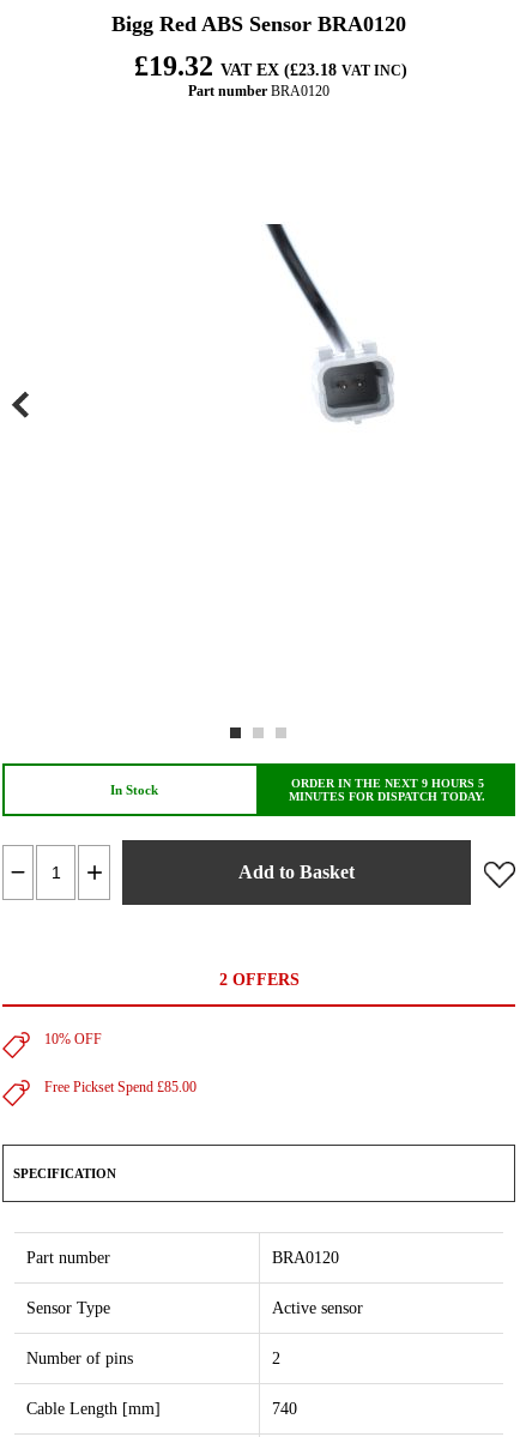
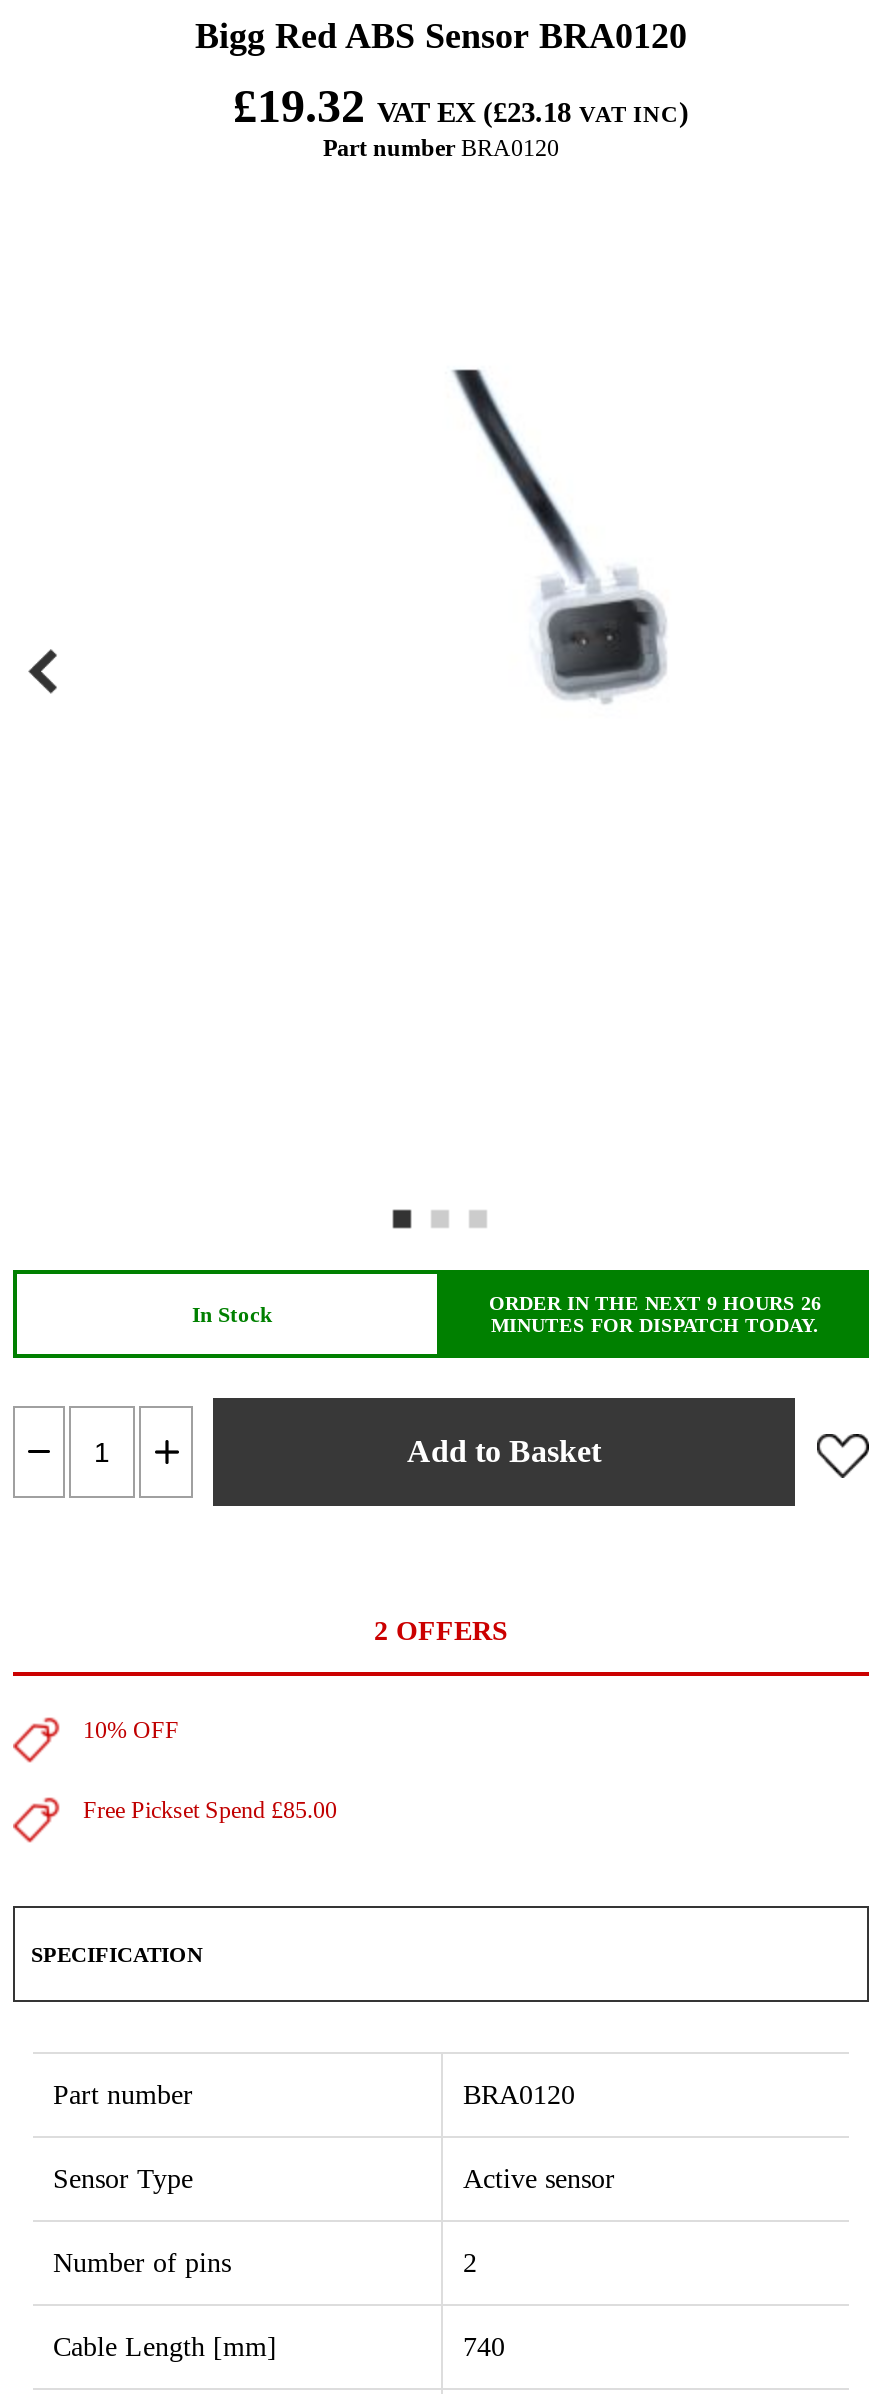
- ORDER IN THE NEXT 9 HOURS 5
+ ORDER IN THE NEXT 9 HOURS 26
